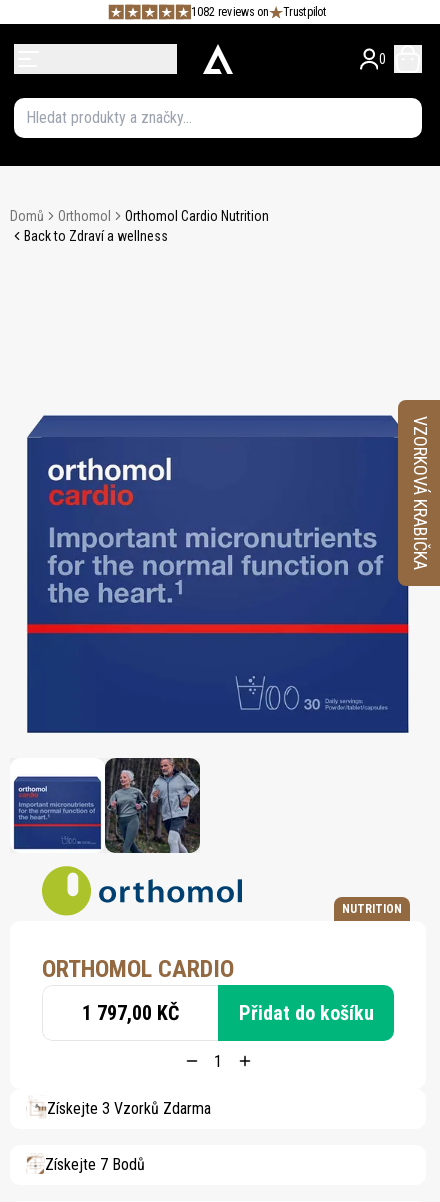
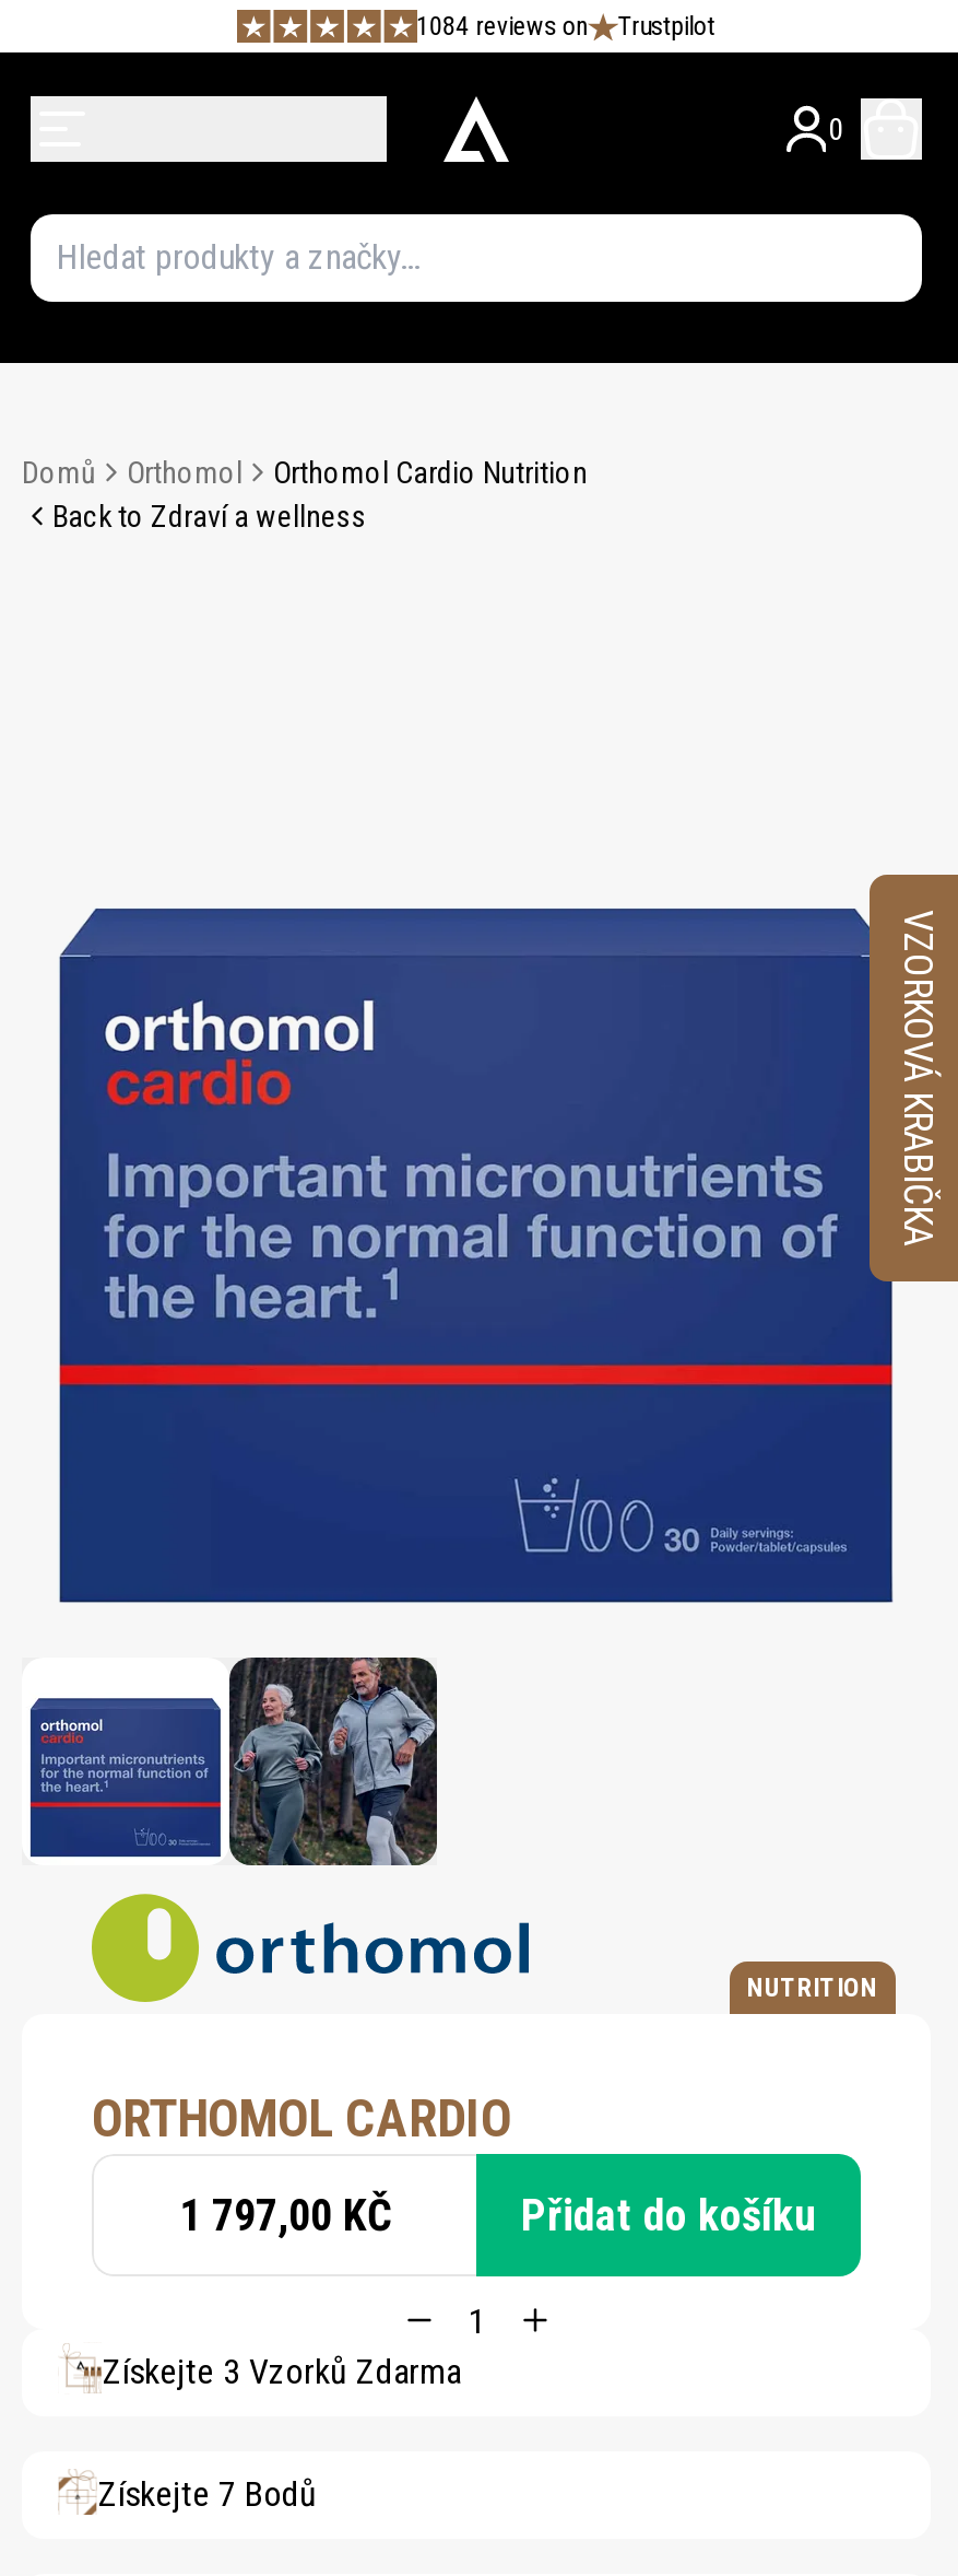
- 1082 reviews on Trustpilot
+ 1084 reviews on Trustpilot
